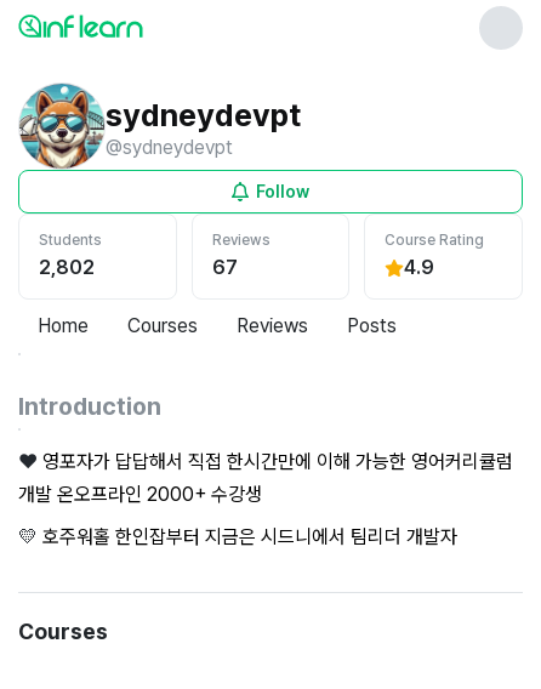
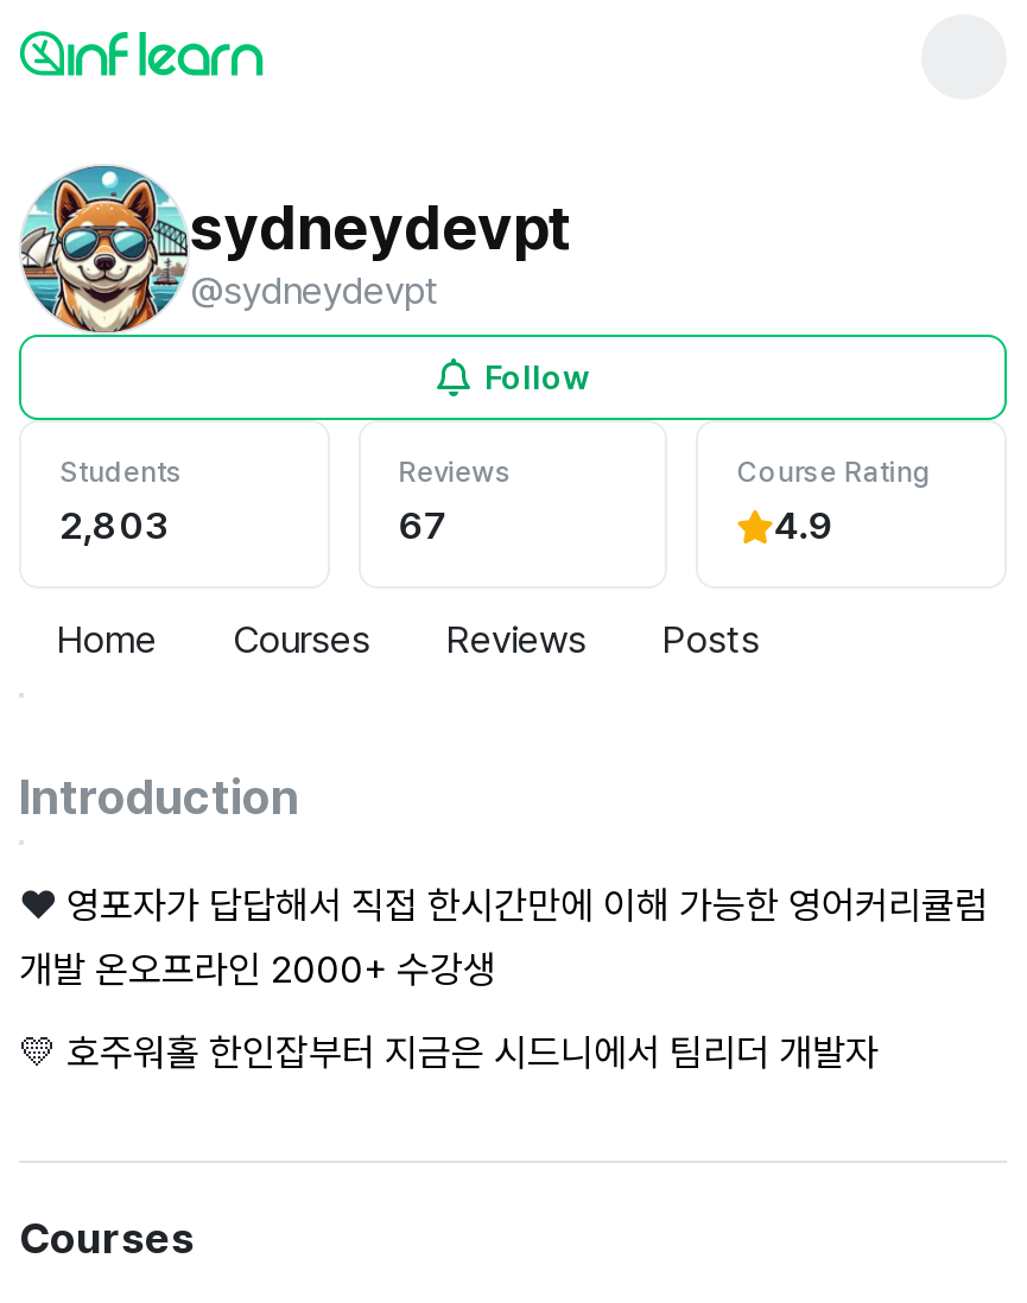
- 2,802
+ 2,803
